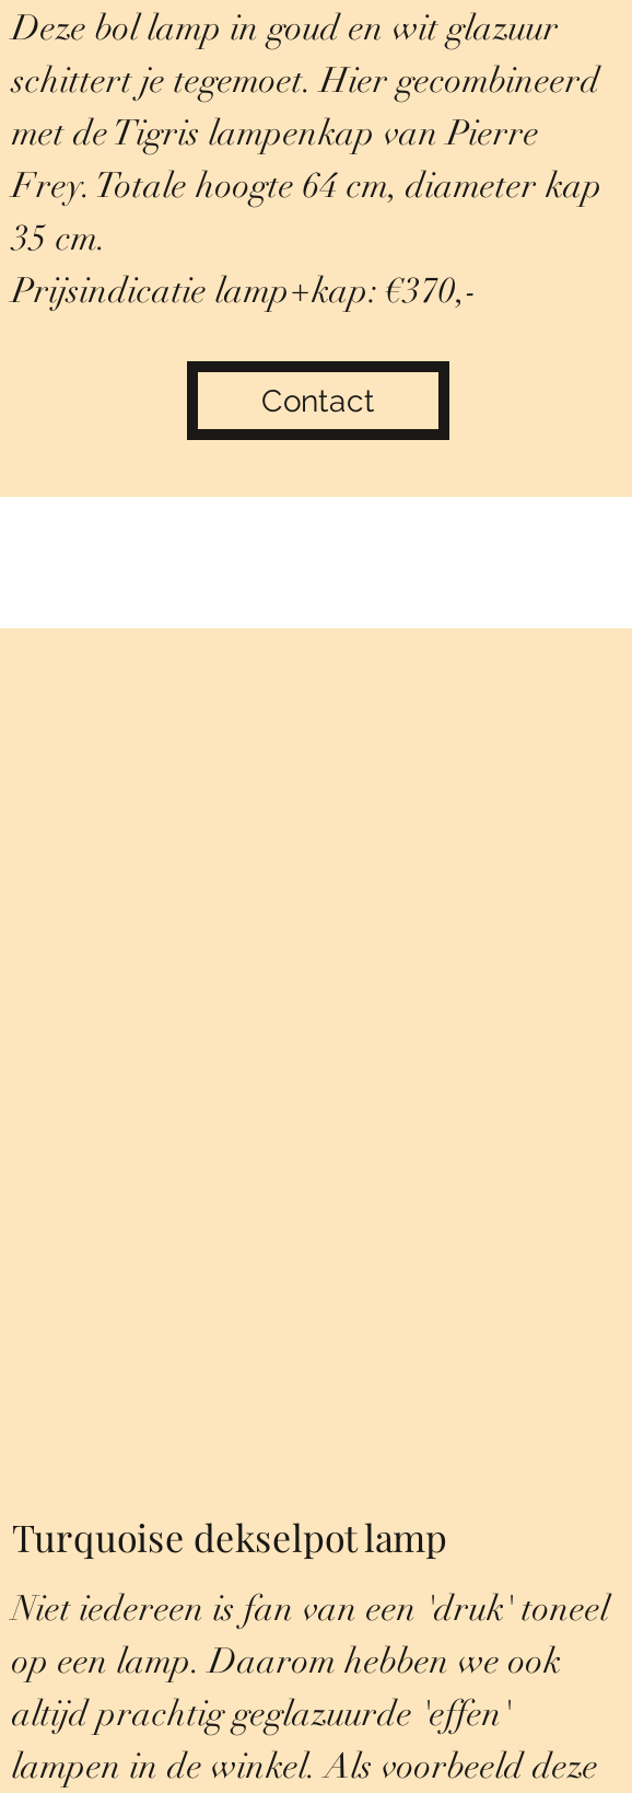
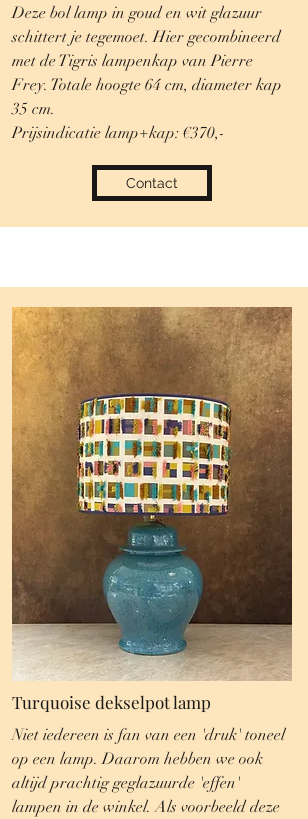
+ [image]
